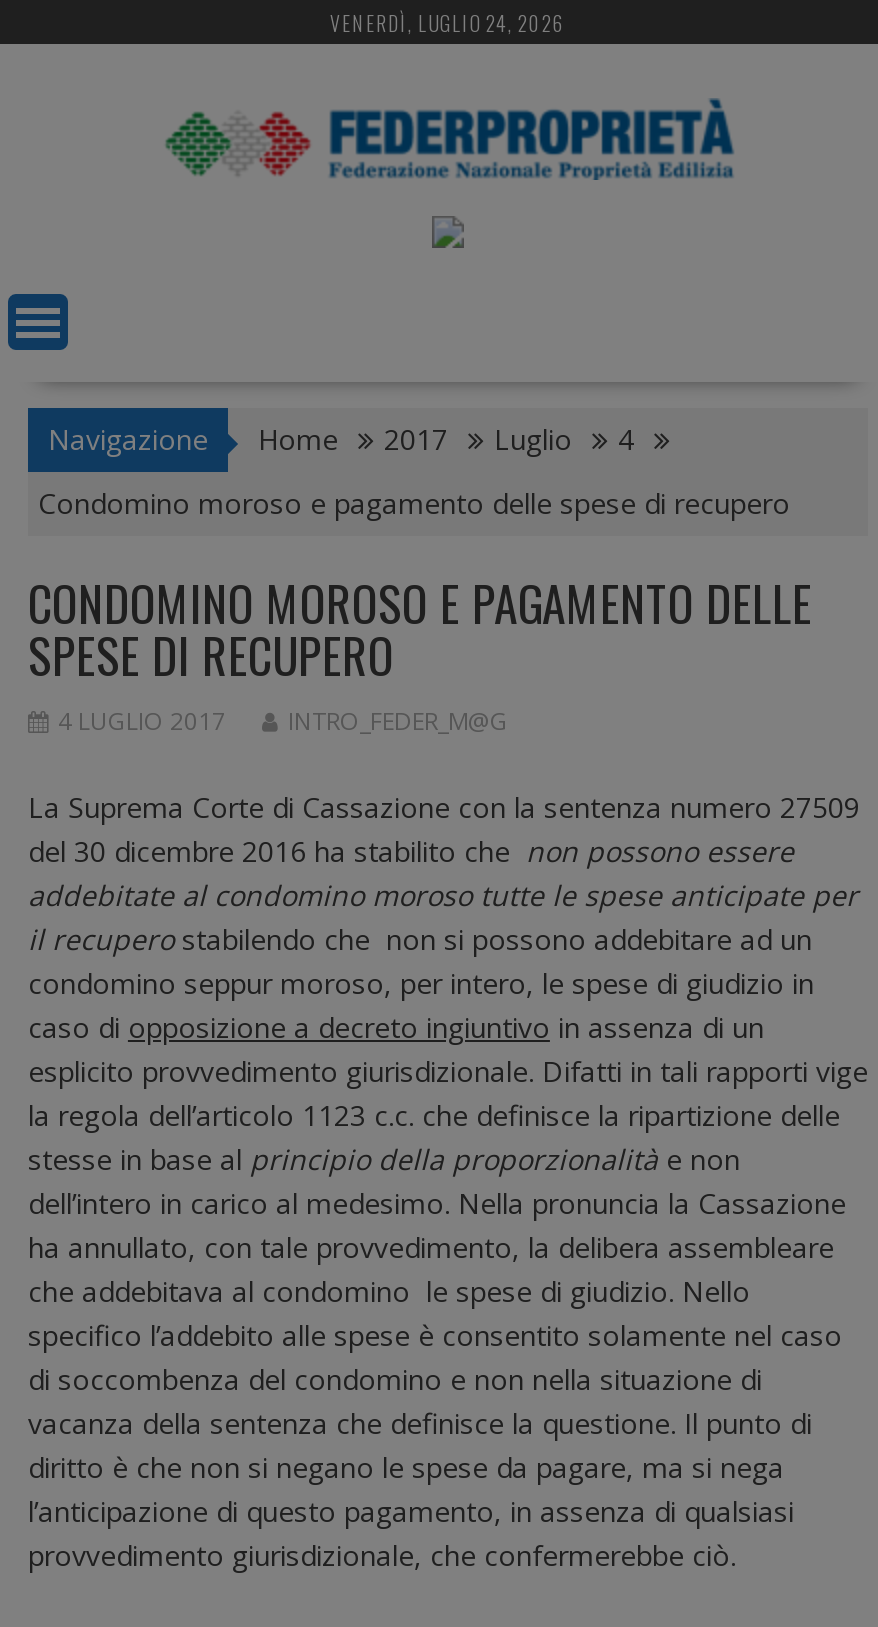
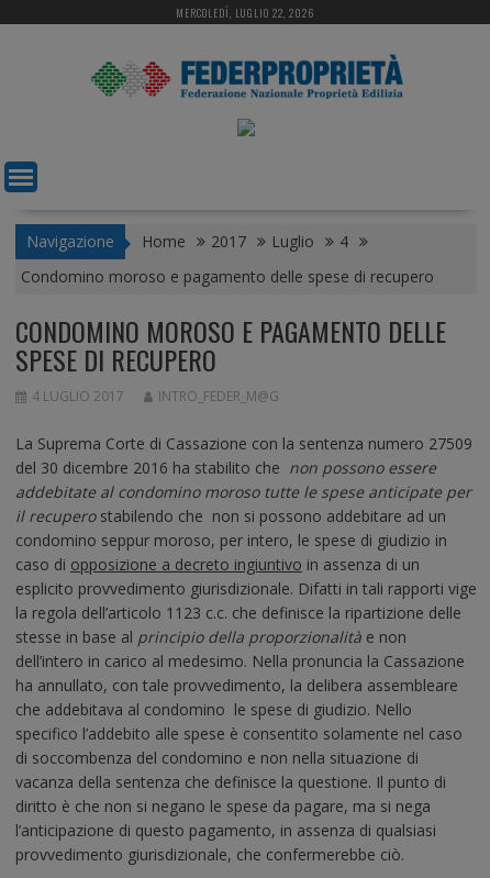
- VENERDÌ, LUGLIO 24, 2026
+ MERCOLEDÌ, LUGLIO 22, 2026
